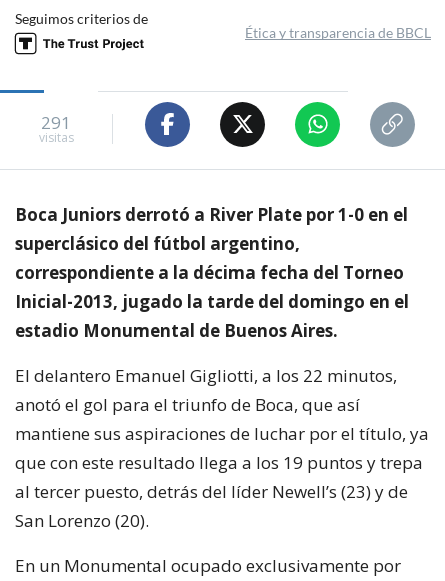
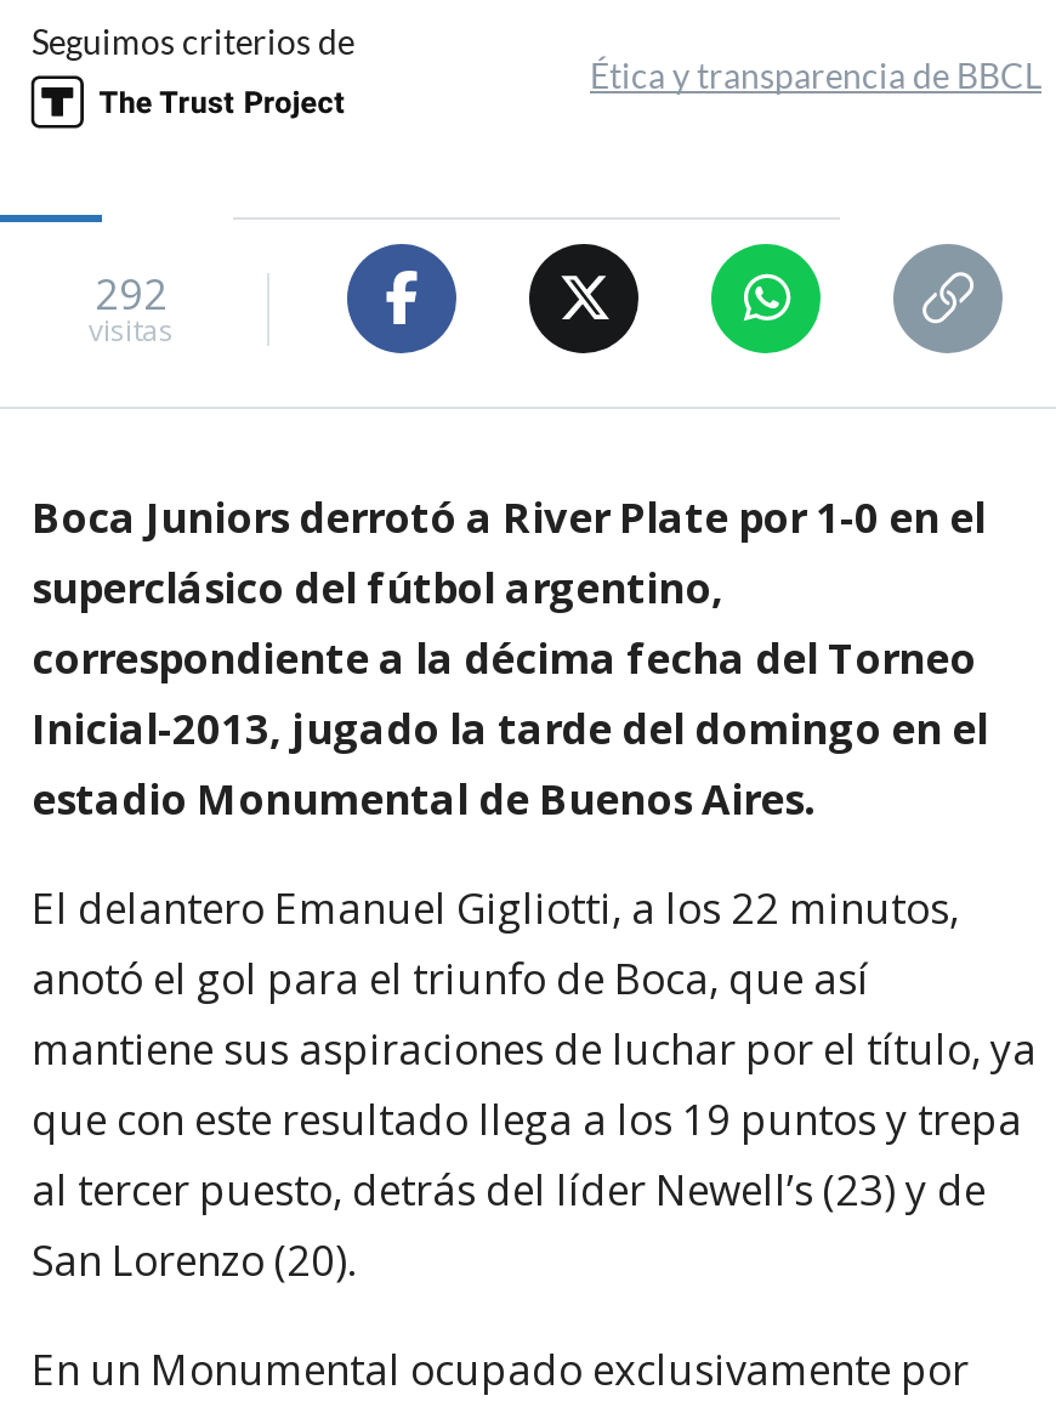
- 291
+ 292
